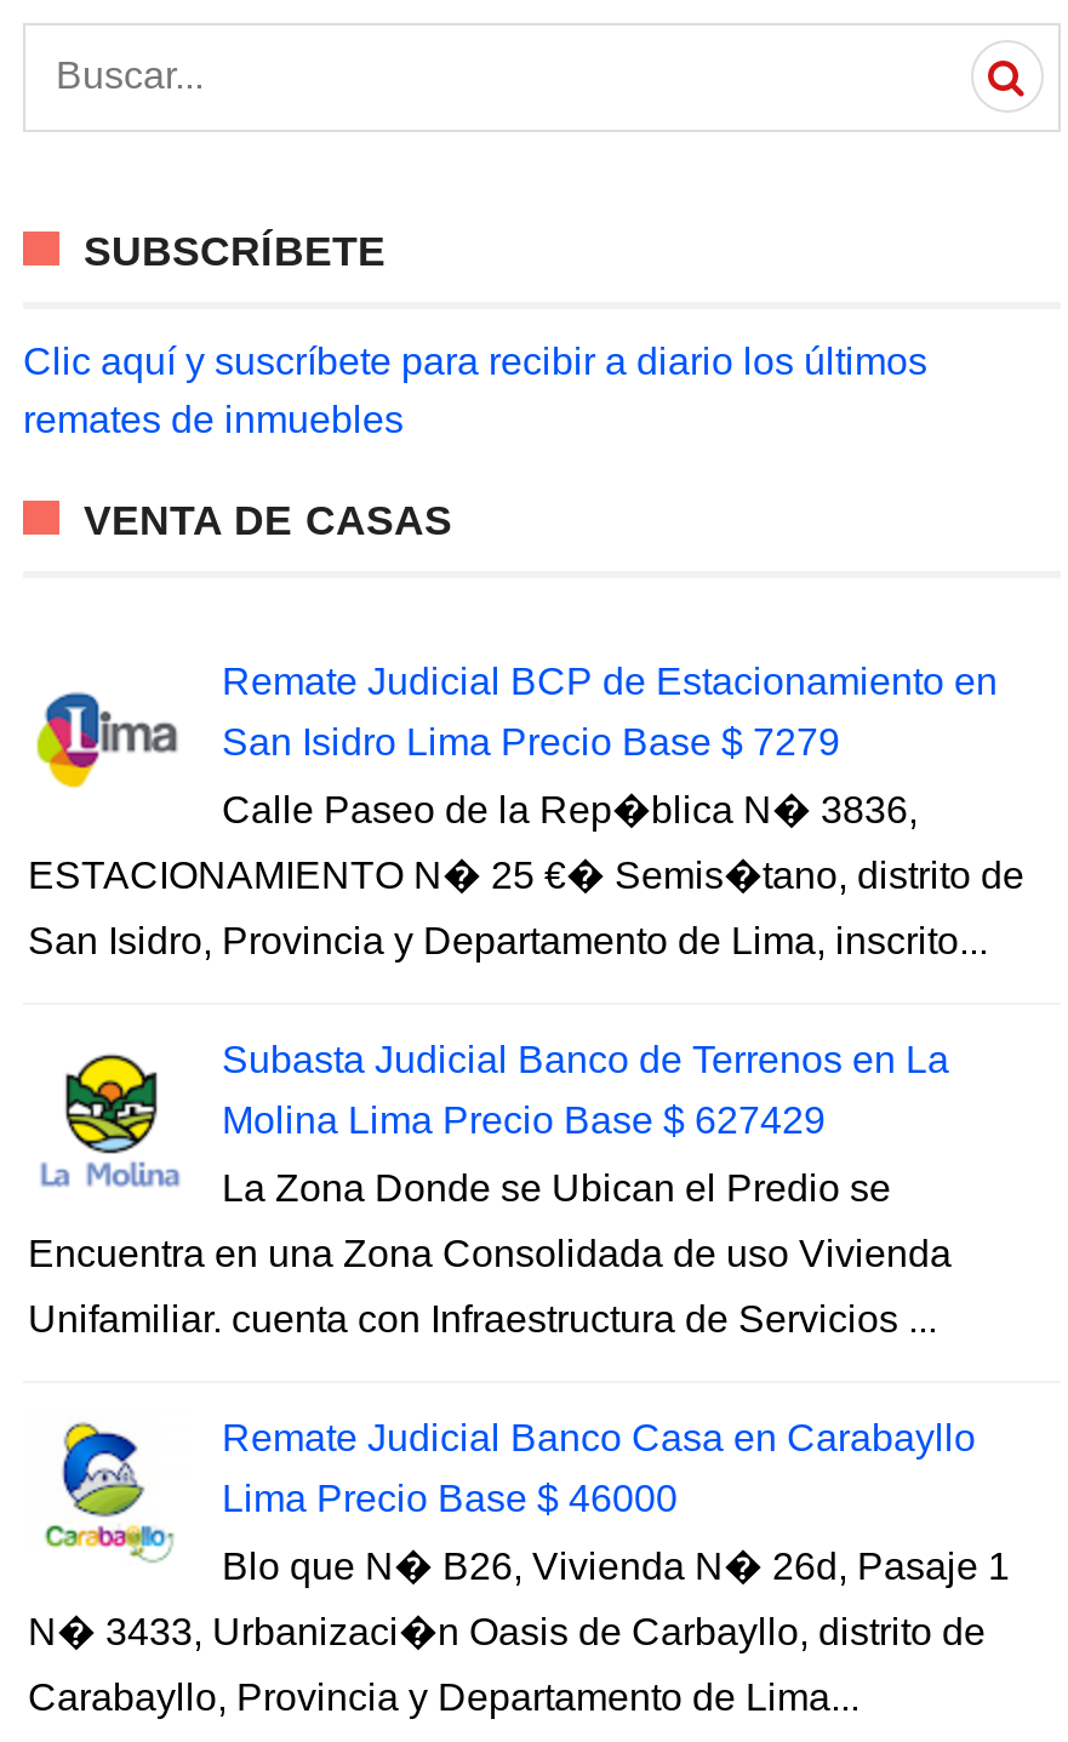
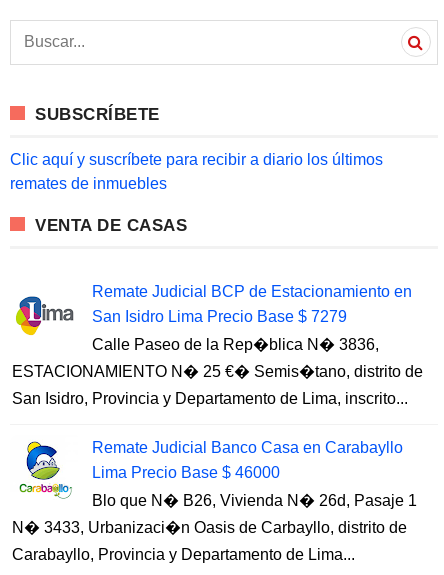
- [image]
- Subasta Judicial Banco de Terrenos en La
- Molina Lima Precio Base $ 627429
- La Zona Donde se Ubican el Predio se
- Encuentra en una Zona Consolidada de uso Vivienda
- Unifamiliar. cuenta con Infraestructura de Servicios ...
